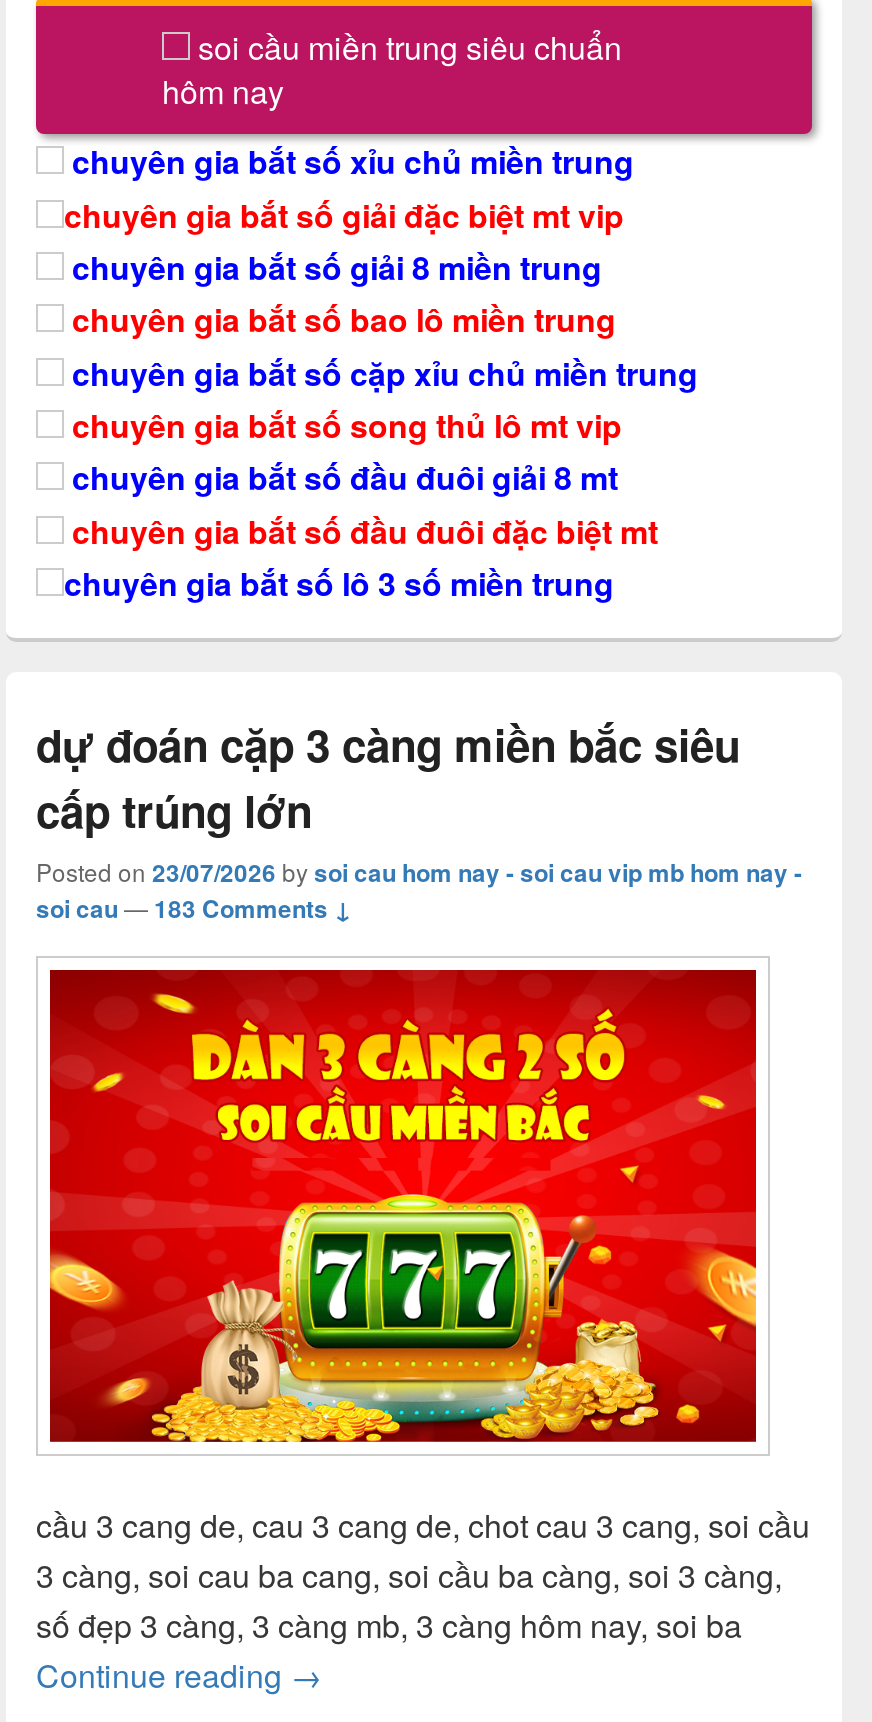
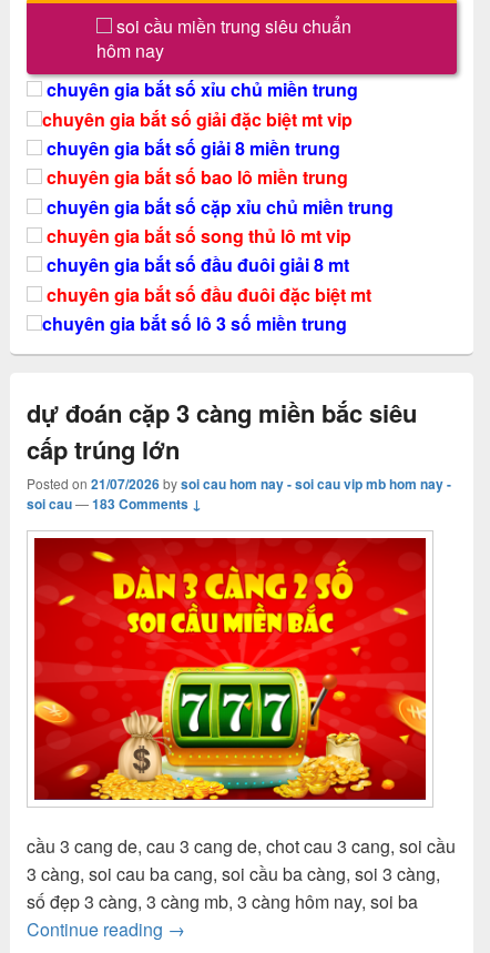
- Posted on 23/07/2026 by soi cau hom nay - soi cau vip mb hom nay -
+ Posted on 21/07/2026 by soi cau hom nay - soi cau vip mb hom nay -
